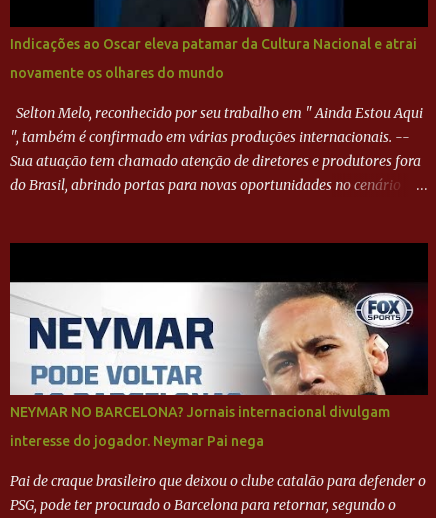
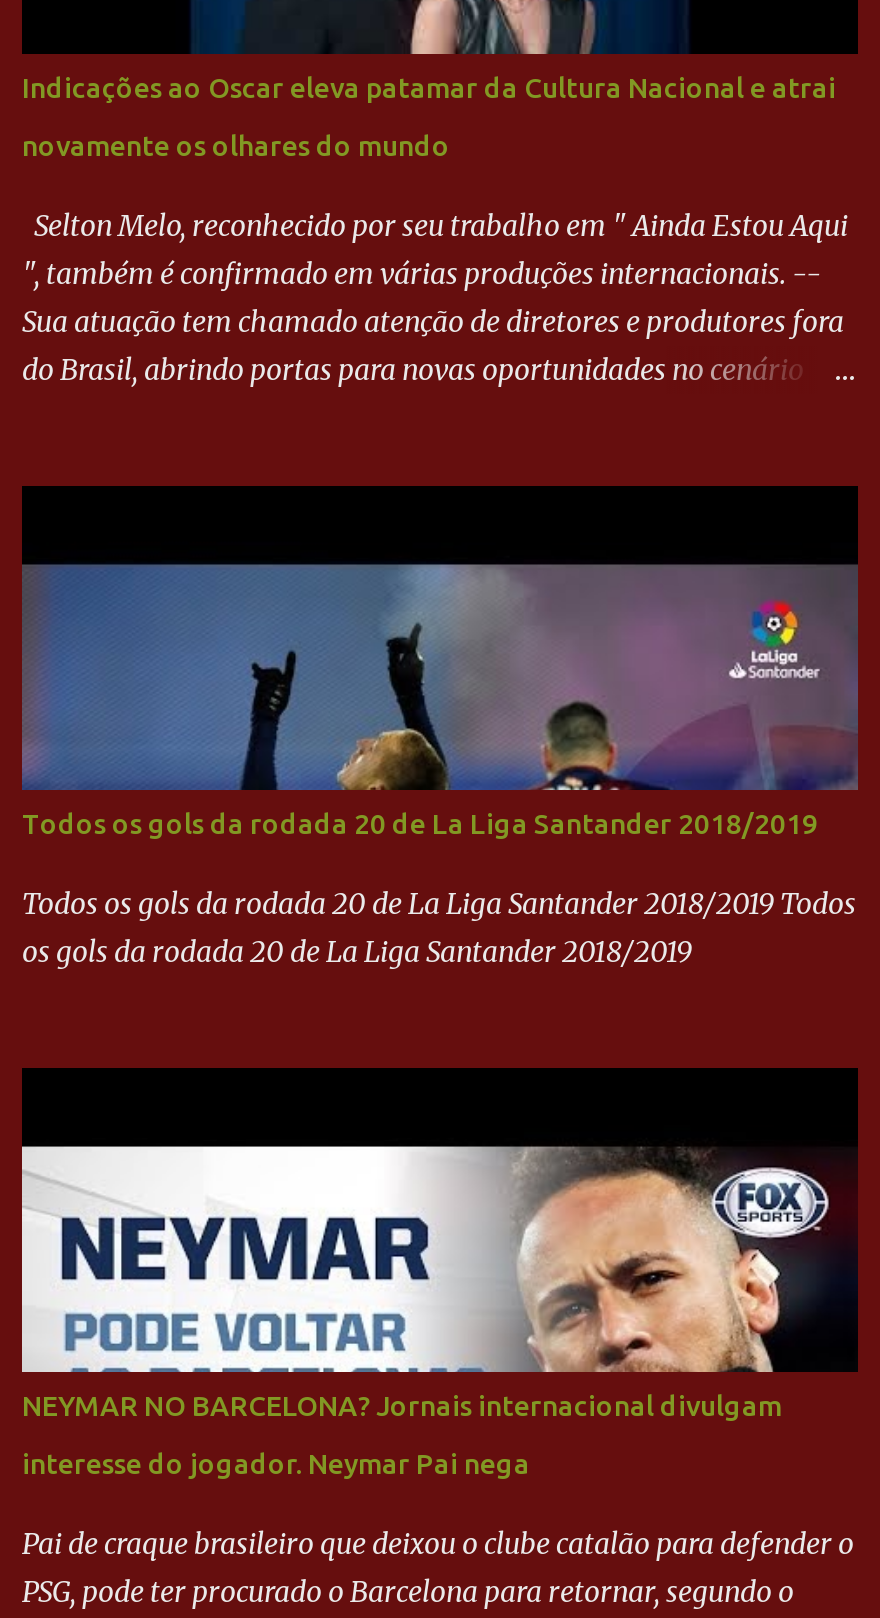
+ [image]
+ Todos os gols da rodada 20 de La Liga Santander 2018/2019
+ Todos os gols da rodada 20 de La Liga Santander 2018/2019 Todos
+ os gols da rodada 20 de La Liga Santander 2018/2019
